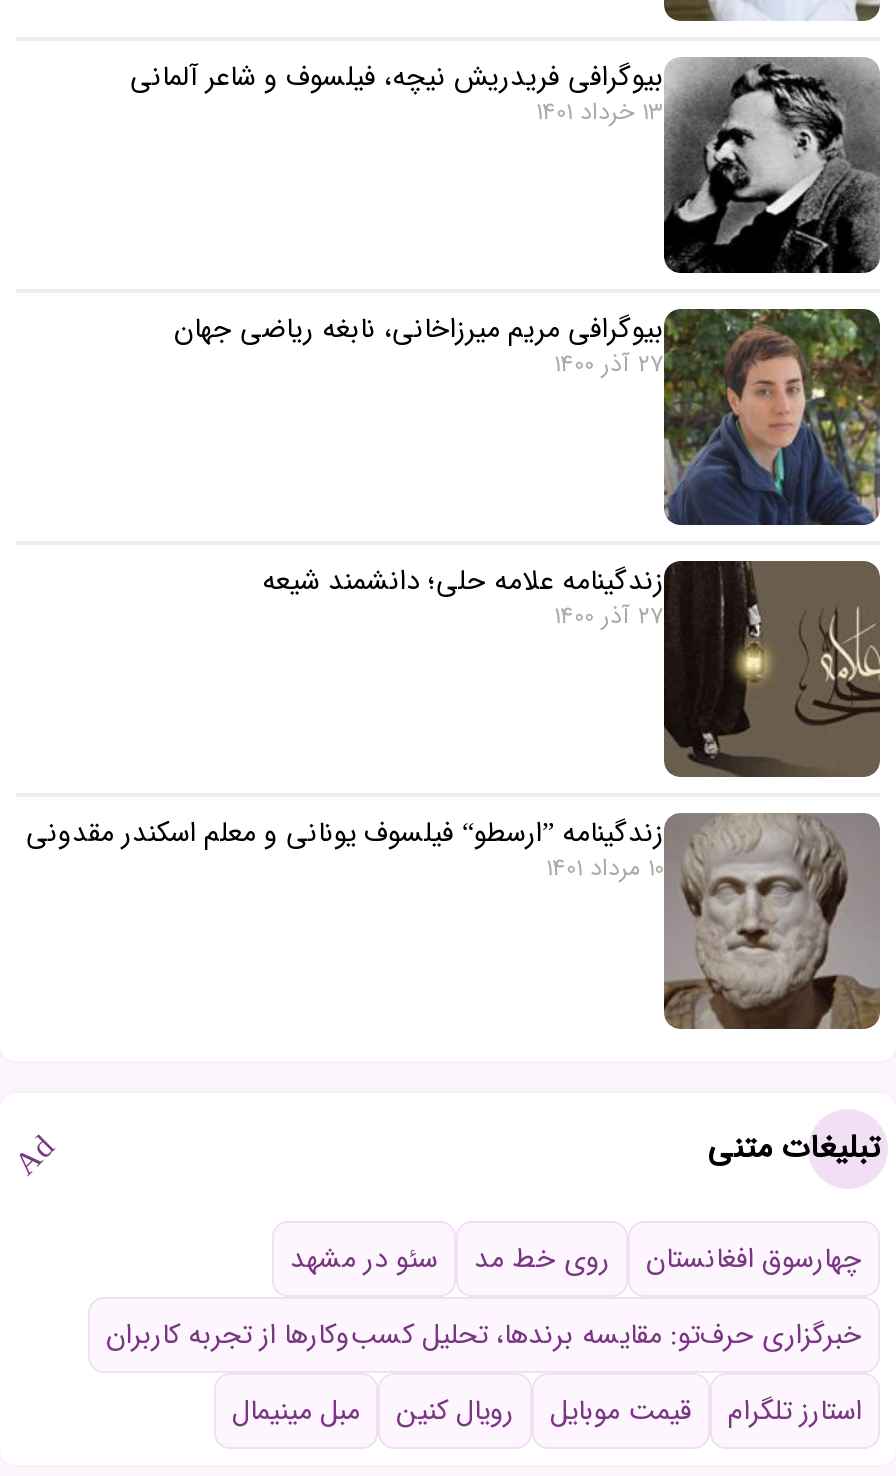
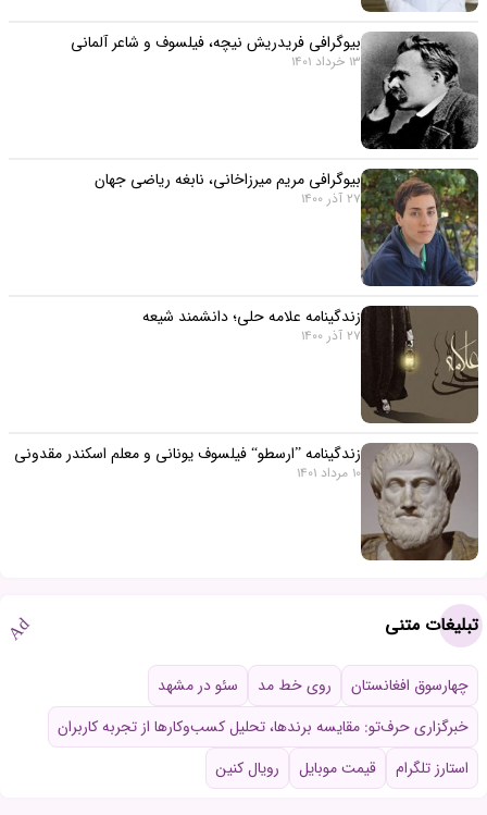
- مبل مینیمال
